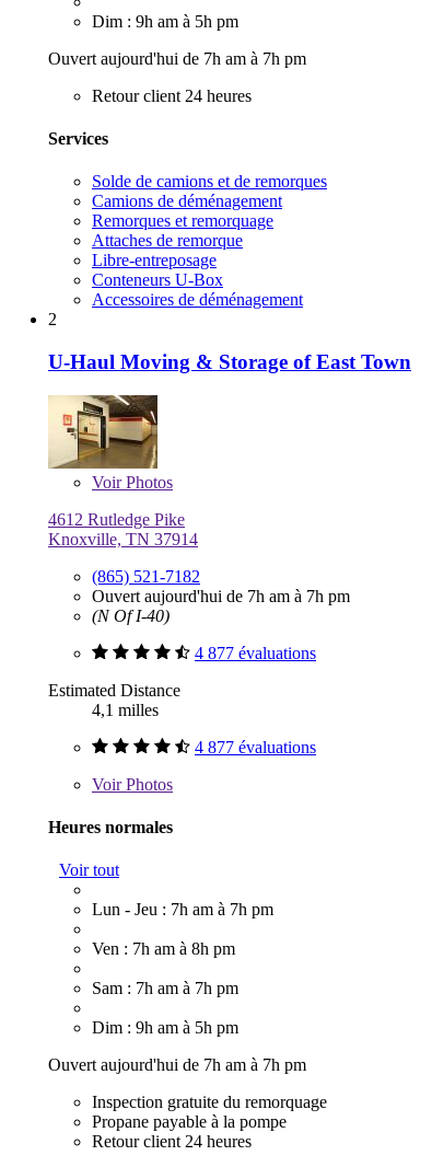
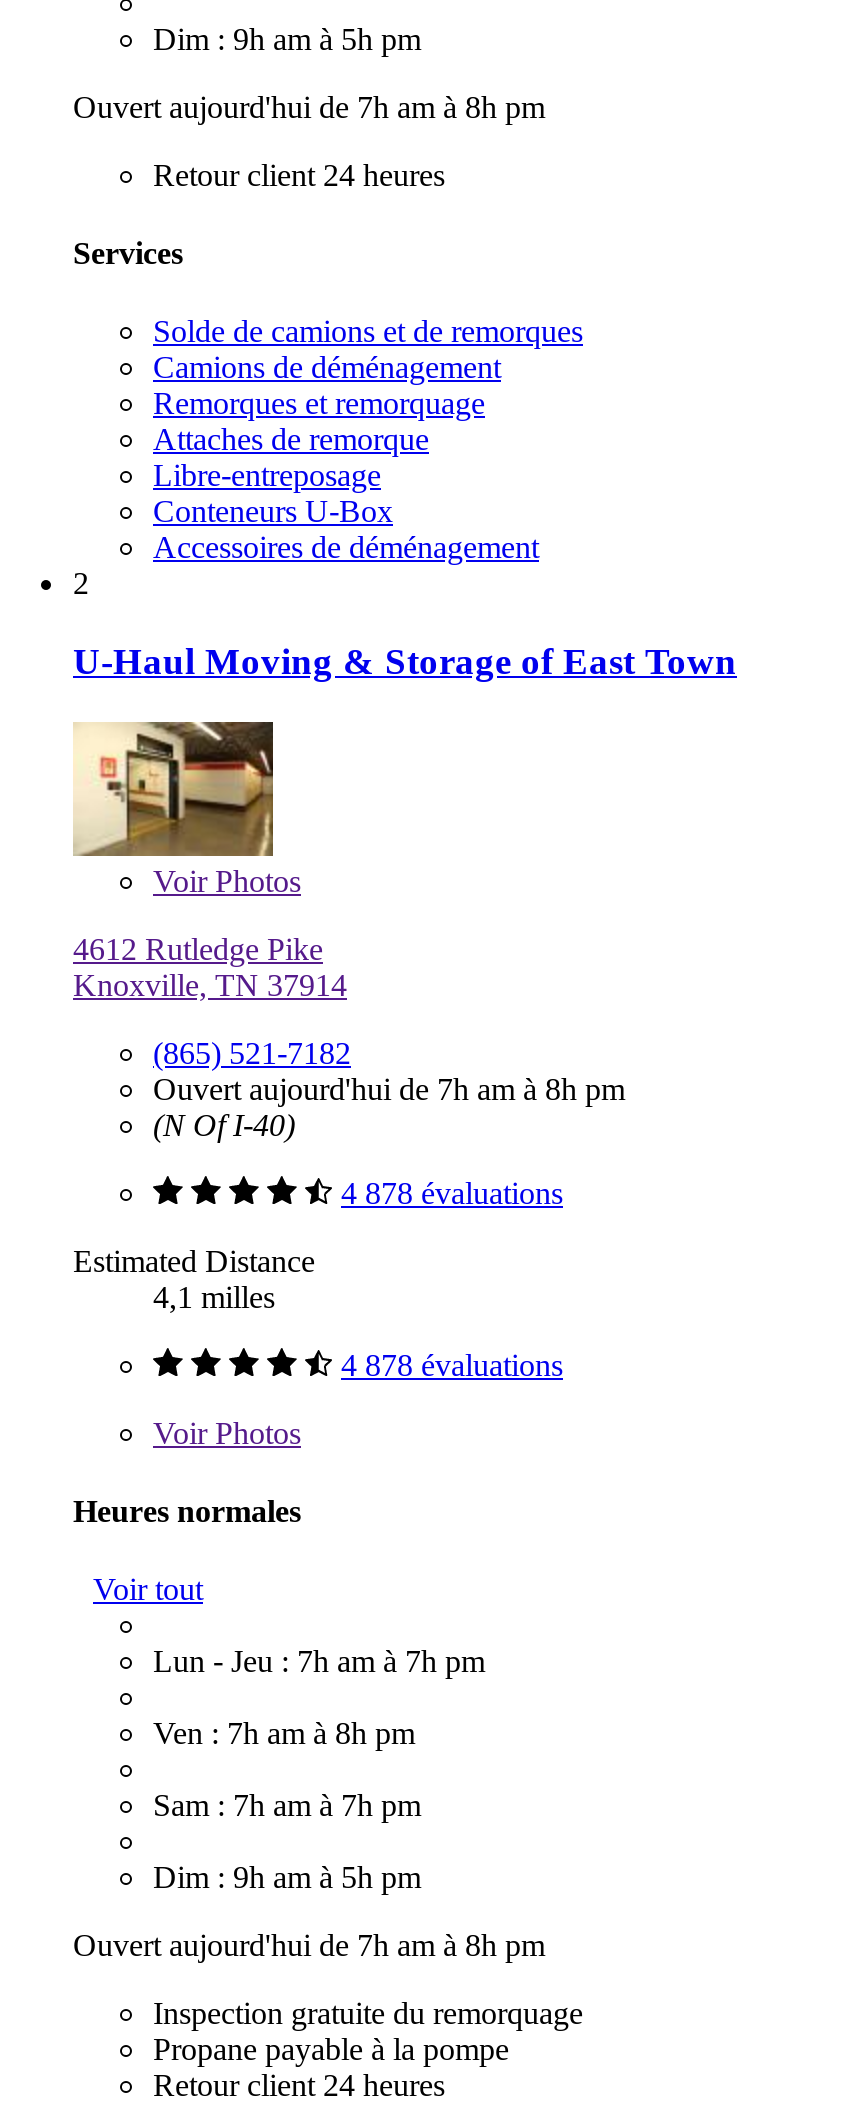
- Ouvert aujourd'hui de 7h am à 7h pm
+ Ouvert aujourd'hui de 7h am à 8h pm

- Ouvert aujourd'hui de 7h am à 7h pm
+ Ouvert aujourd'hui de 7h am à 8h pm

- 4 877 évaluations
+ 4 878 évaluations

- 4 877 évaluations
+ 4 878 évaluations

- Ouvert aujourd'hui de 7h am à 7h pm
+ Ouvert aujourd'hui de 7h am à 8h pm
